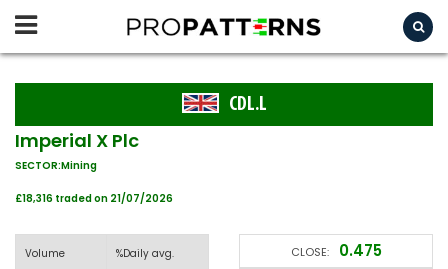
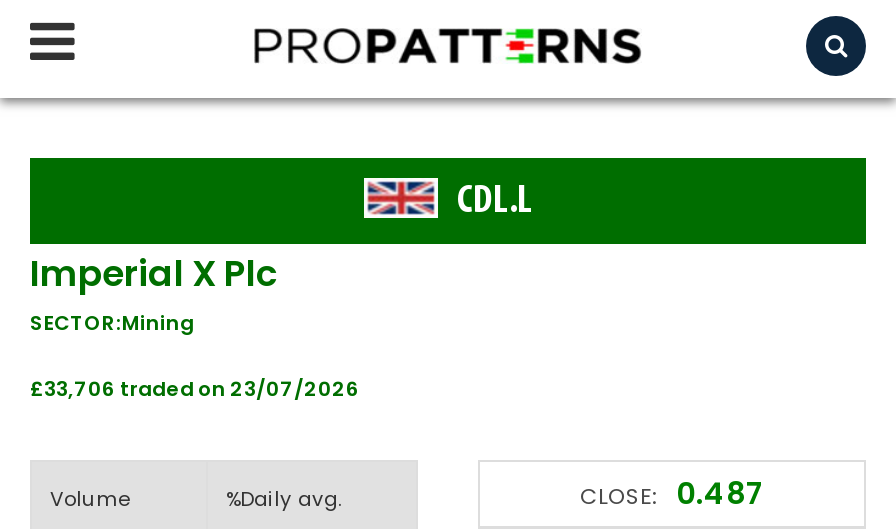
- £18,316 traded on 21/07/2026
+ £33,706 traded on 23/07/2026

- CLOSE: 0.475
+ CLOSE: 0.487
